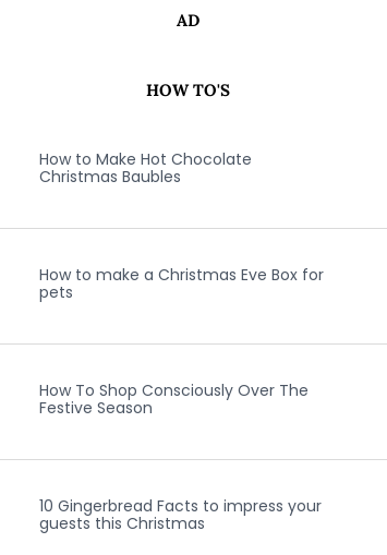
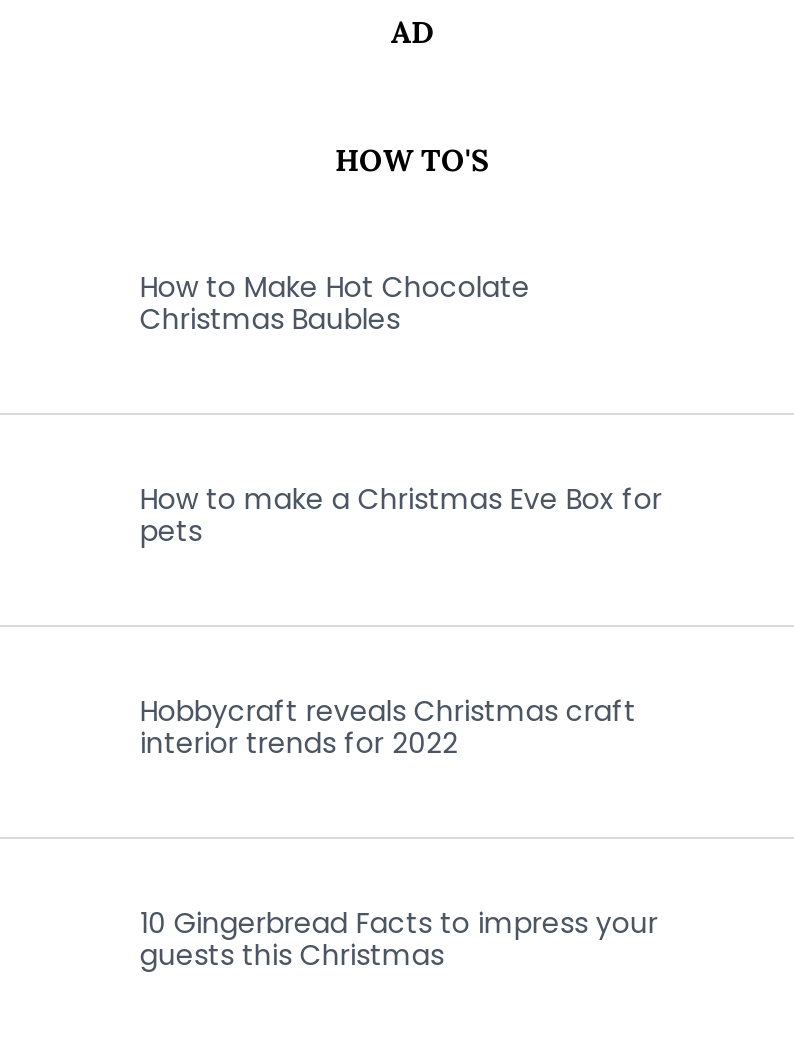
- How To Shop Consciously Over The
- Festive Season
+ Hobbycraft reveals Christmas craft
+ interior trends for 2022
